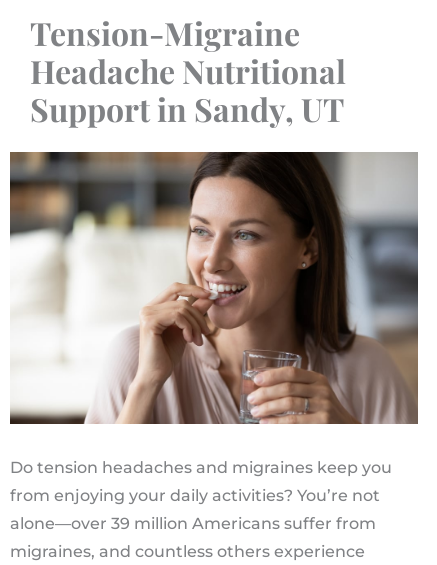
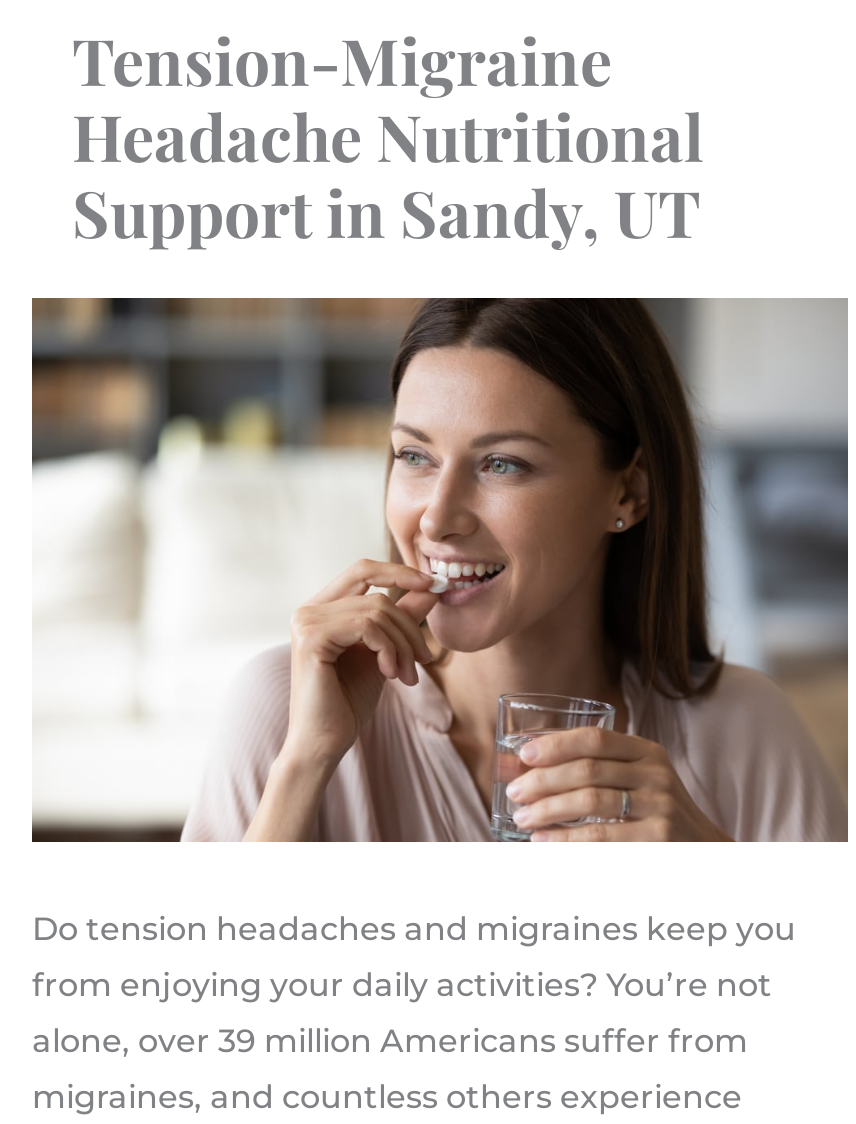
- alone—over 39 million Americans suffer from
+ alone, over 39 million Americans suffer from
